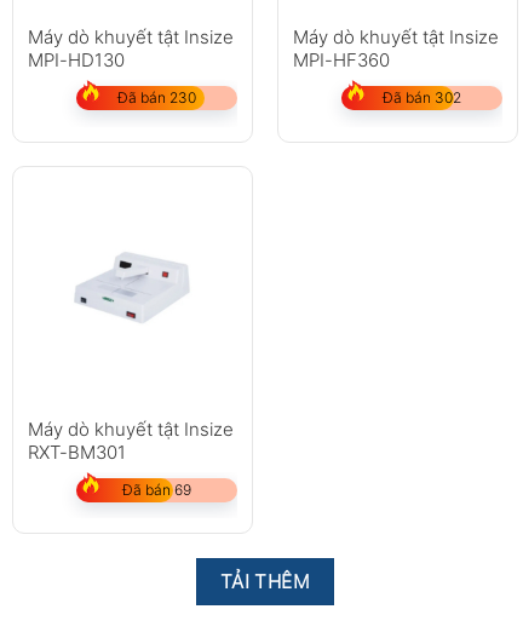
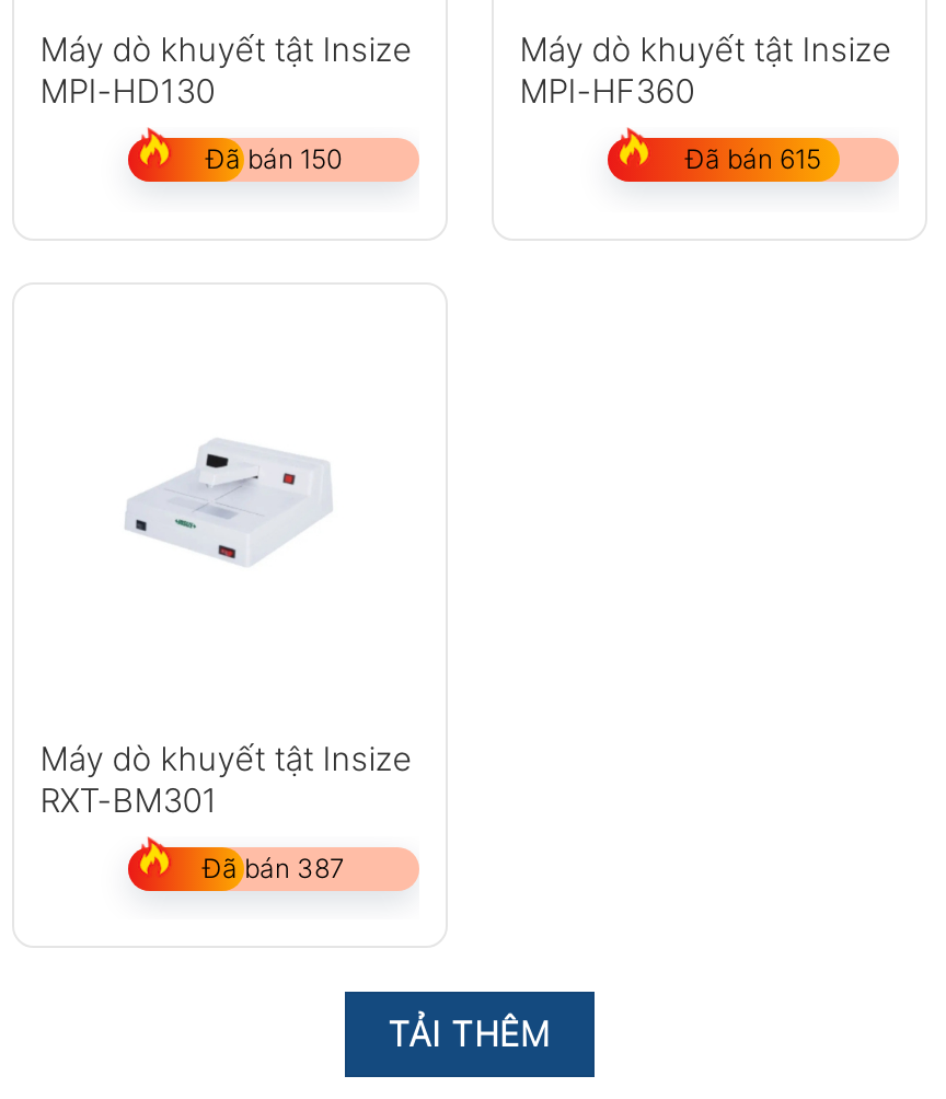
- Đã bán 230
+ Đã bán 150

- Đã bán 302
+ Đã bán 615

- Đã bán 69
+ Đã bán 387
